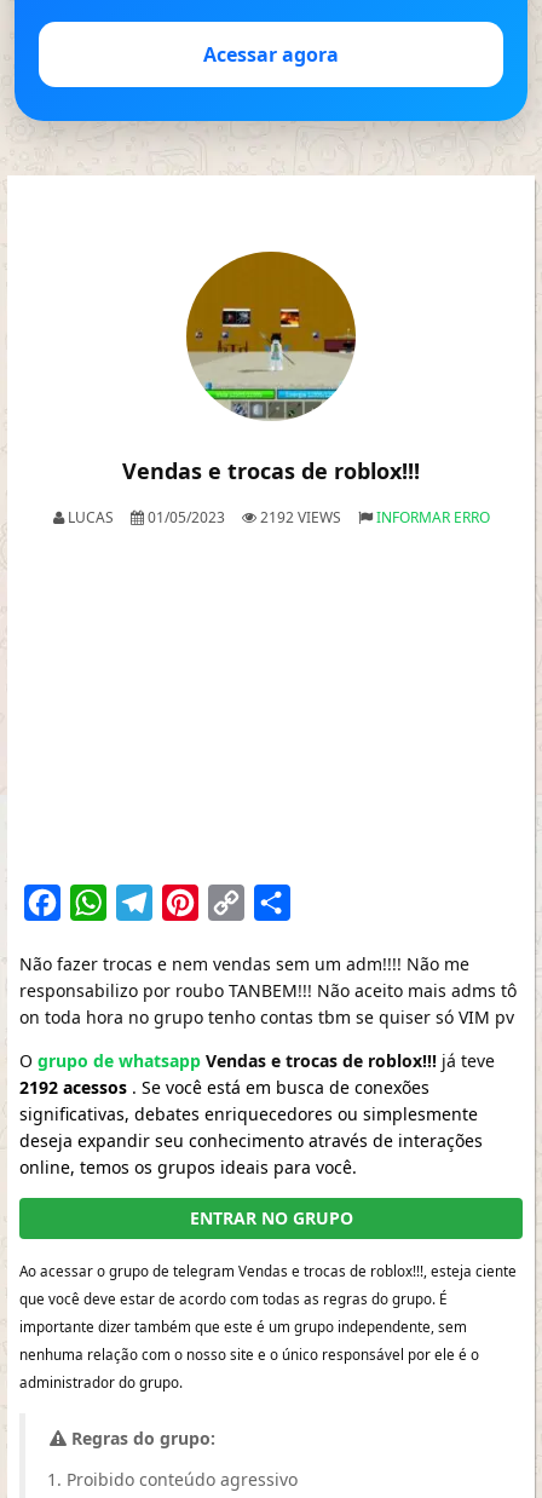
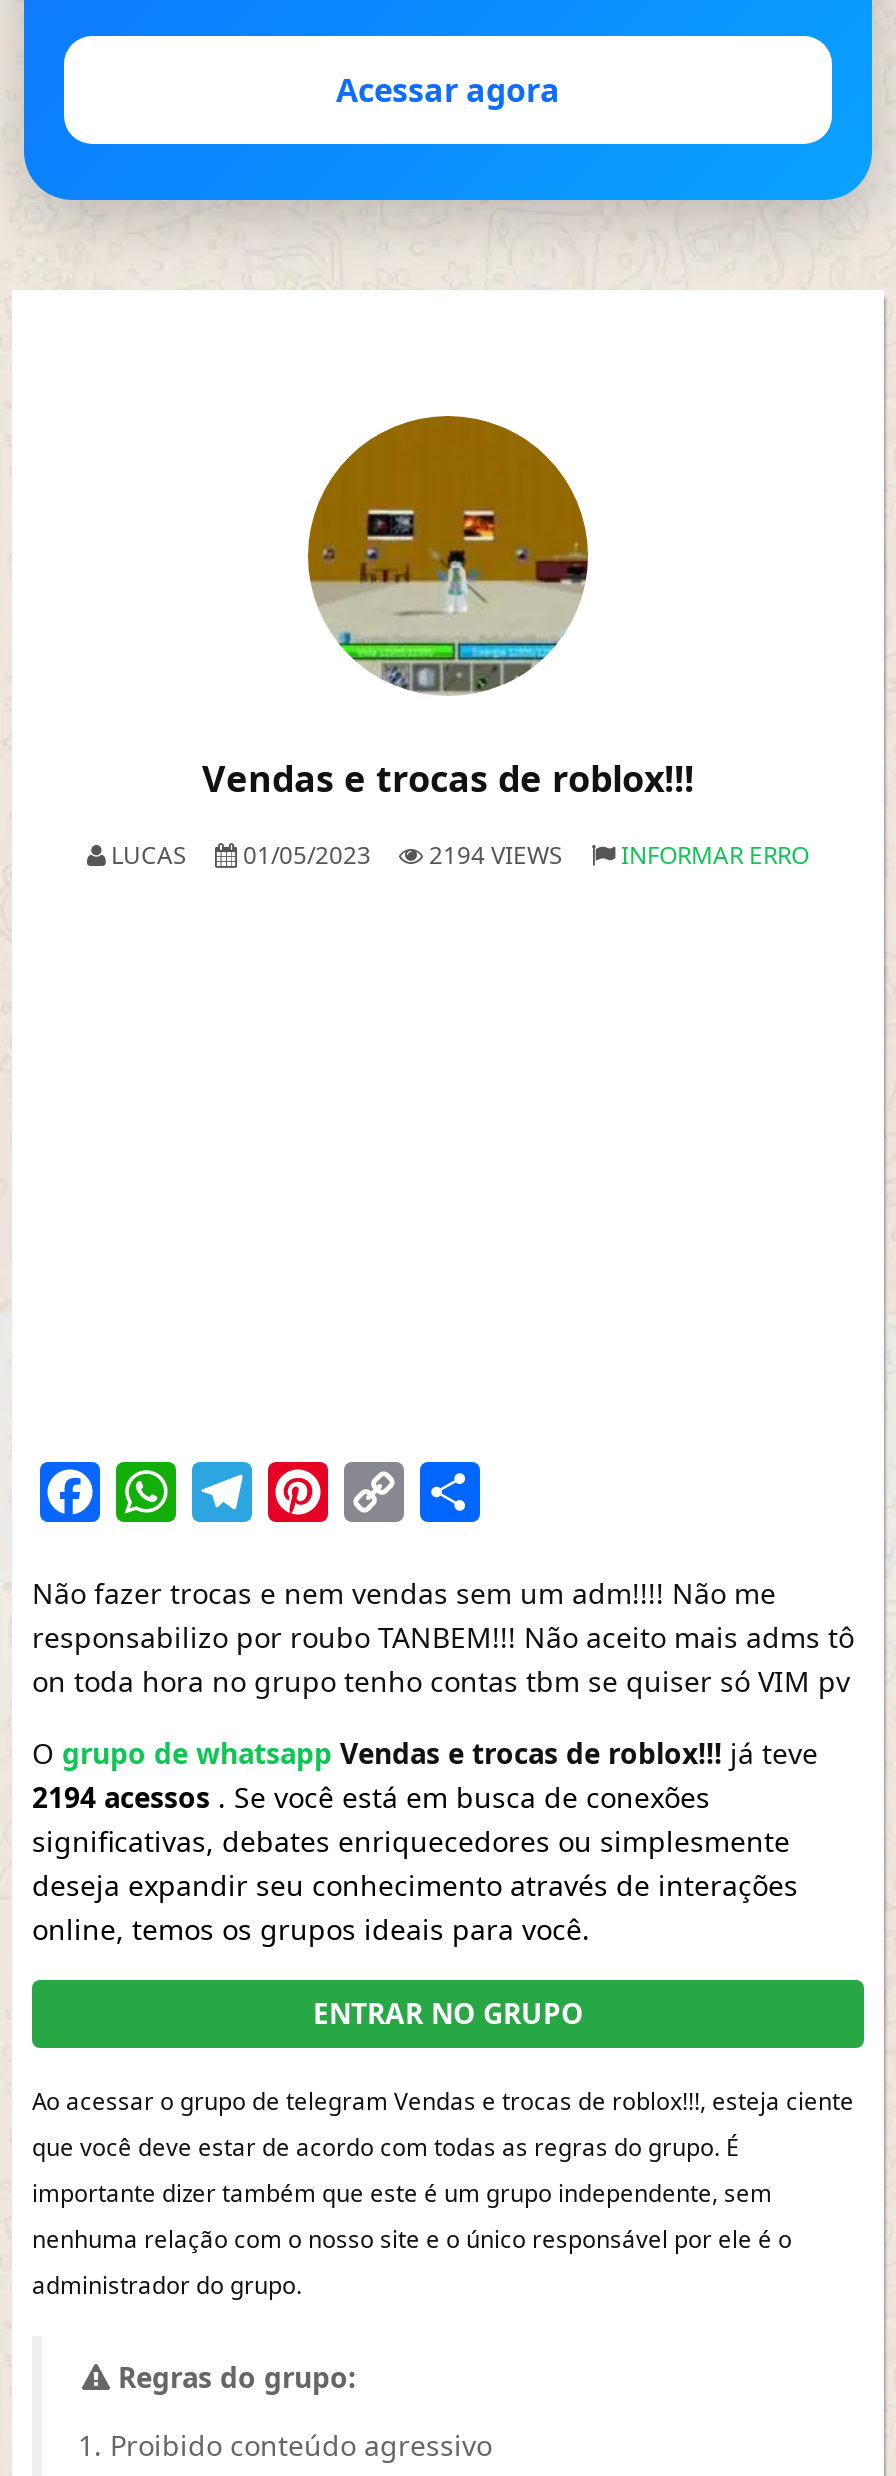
- LUCAS 01/05/2023 2192 VIEWS INFORMAR ERRO
+ LUCAS 01/05/2023 2194 VIEWS INFORMAR ERRO

- 2192 acessos. Se você está em busca de conexões
+ 2194 acessos. Se você está em busca de conexões
